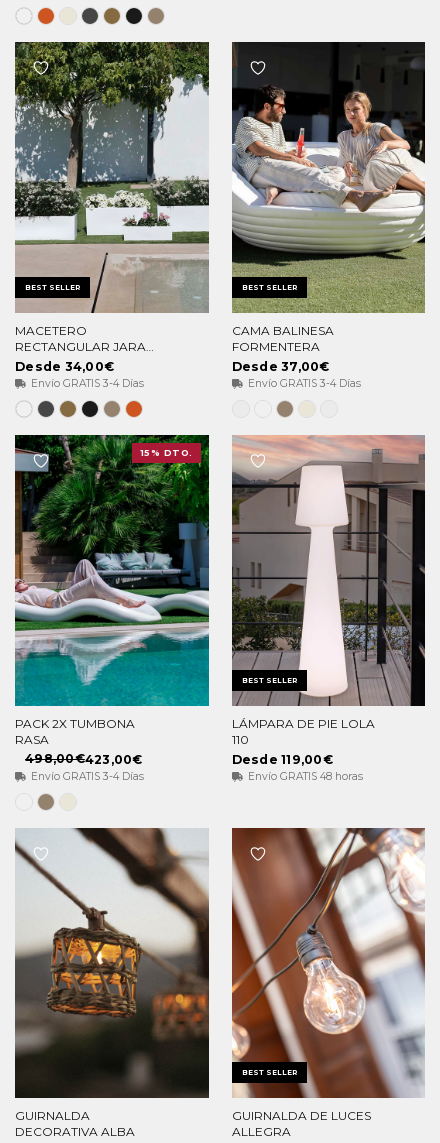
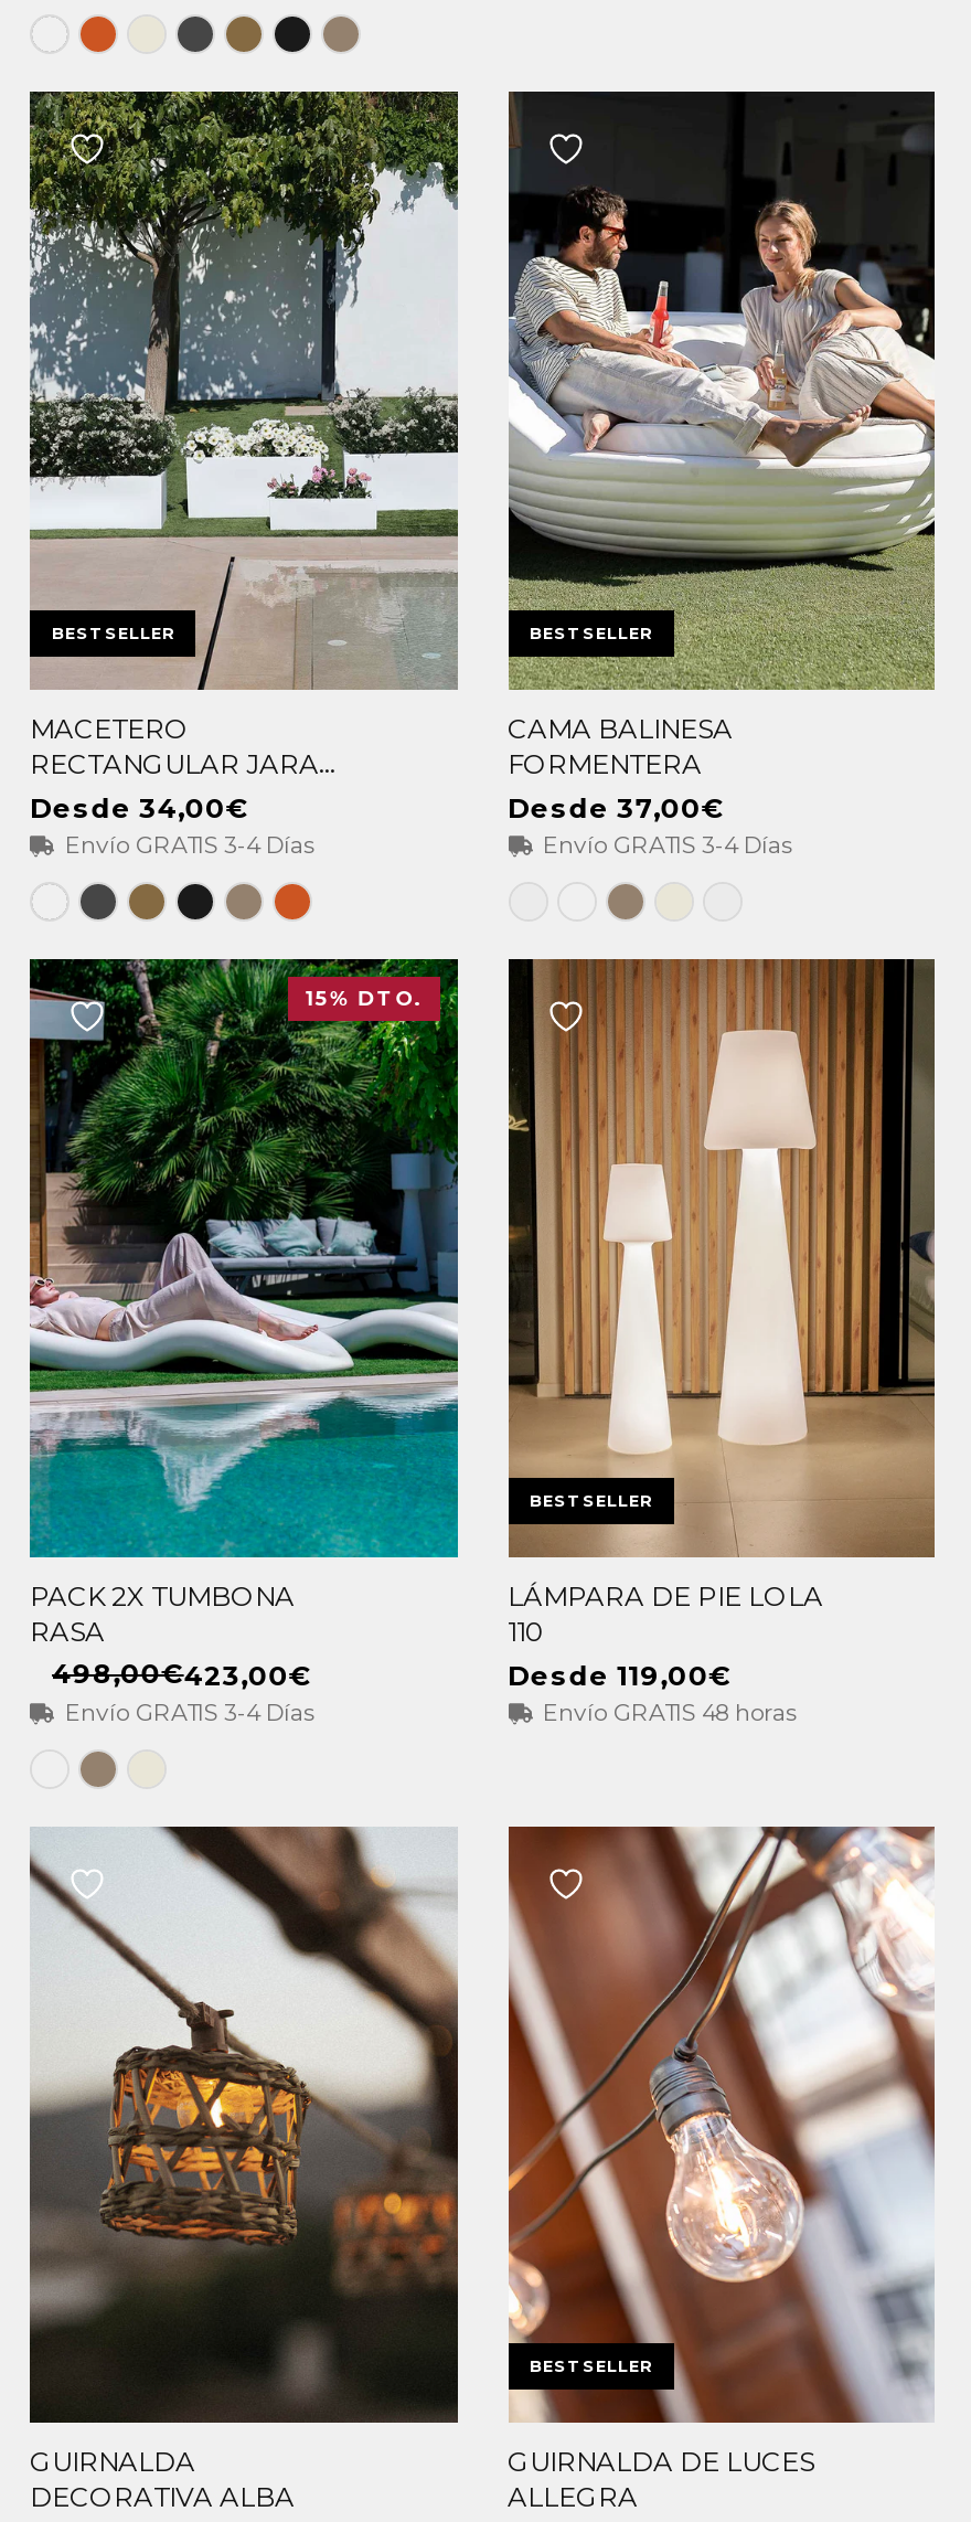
- [image]
+ [image]
